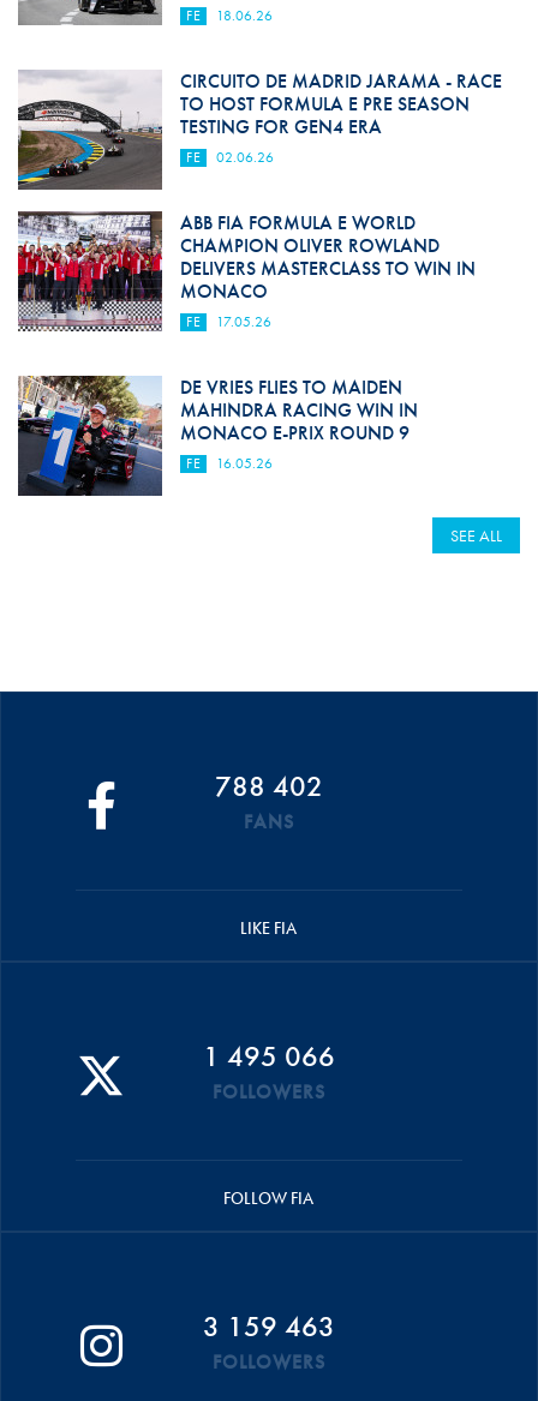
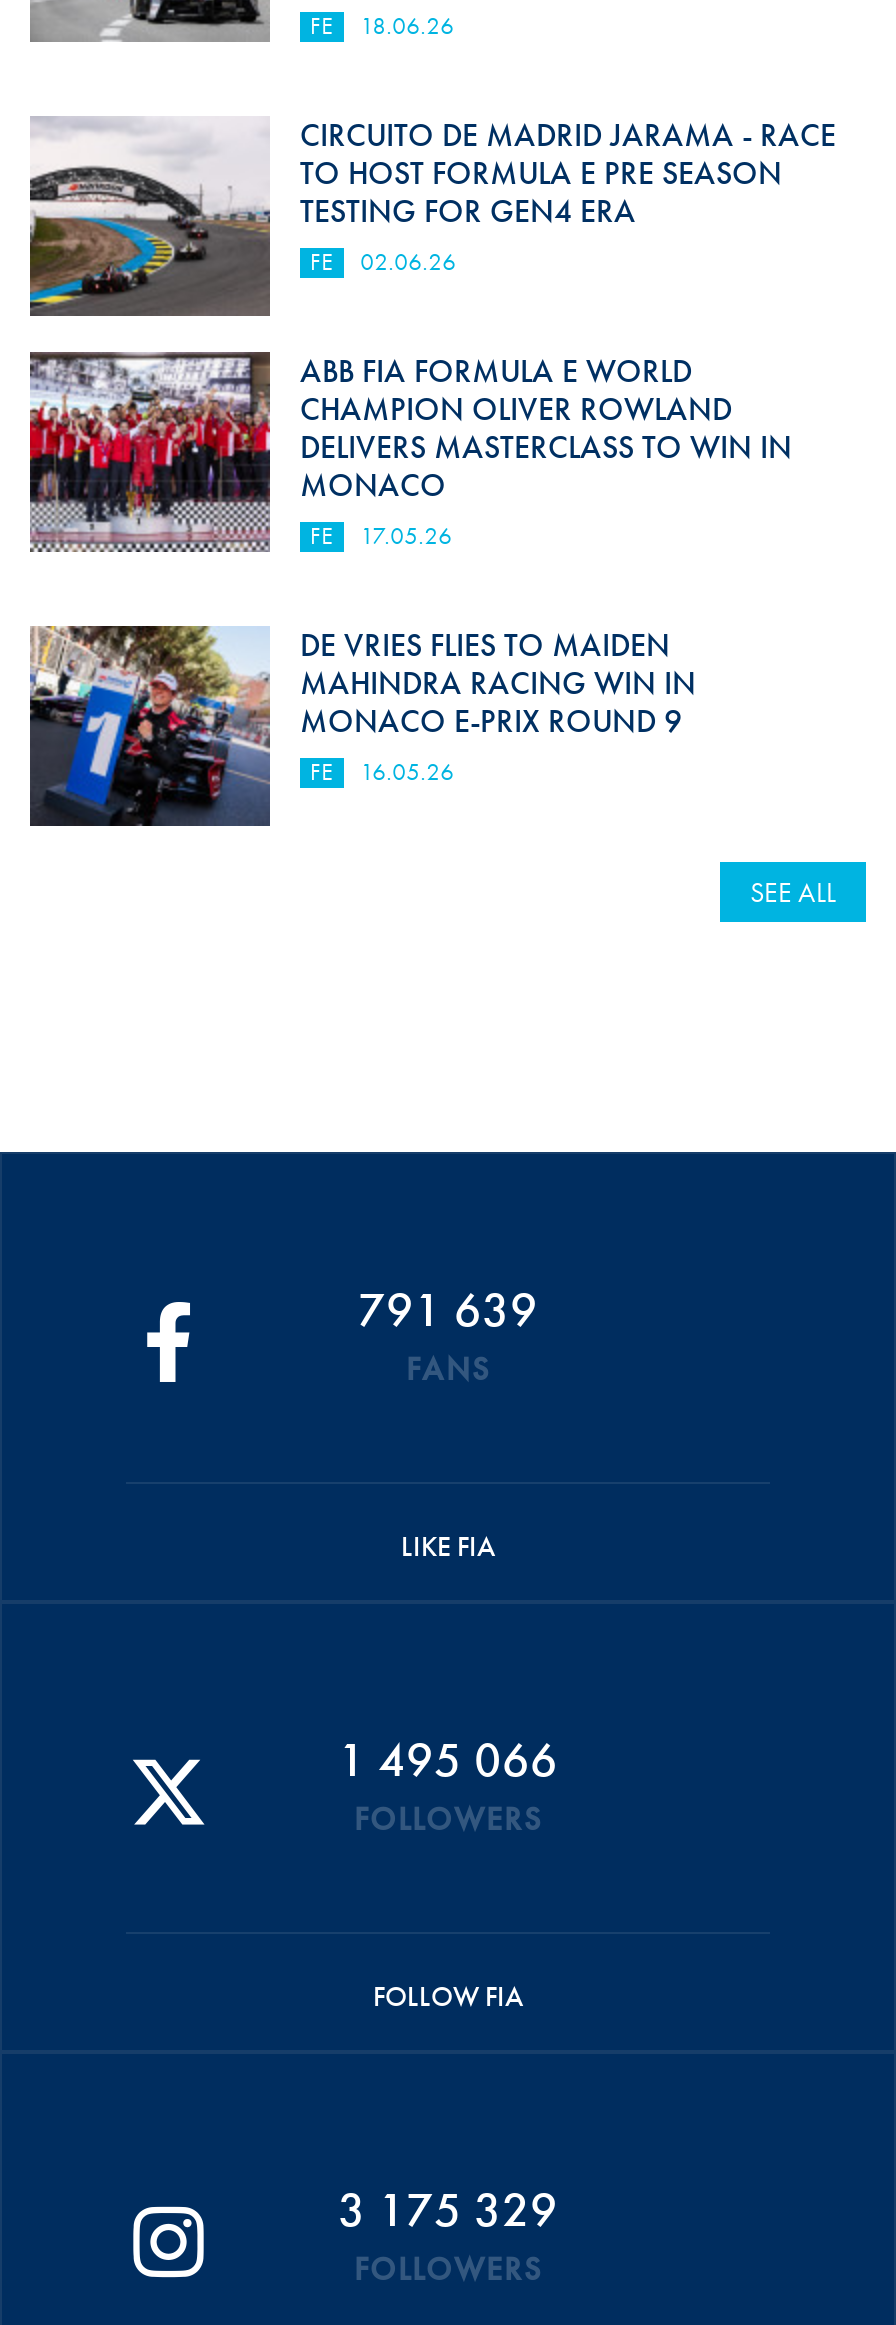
- 788 402
+ 791 639

- 3 159 463
+ 3 175 329
